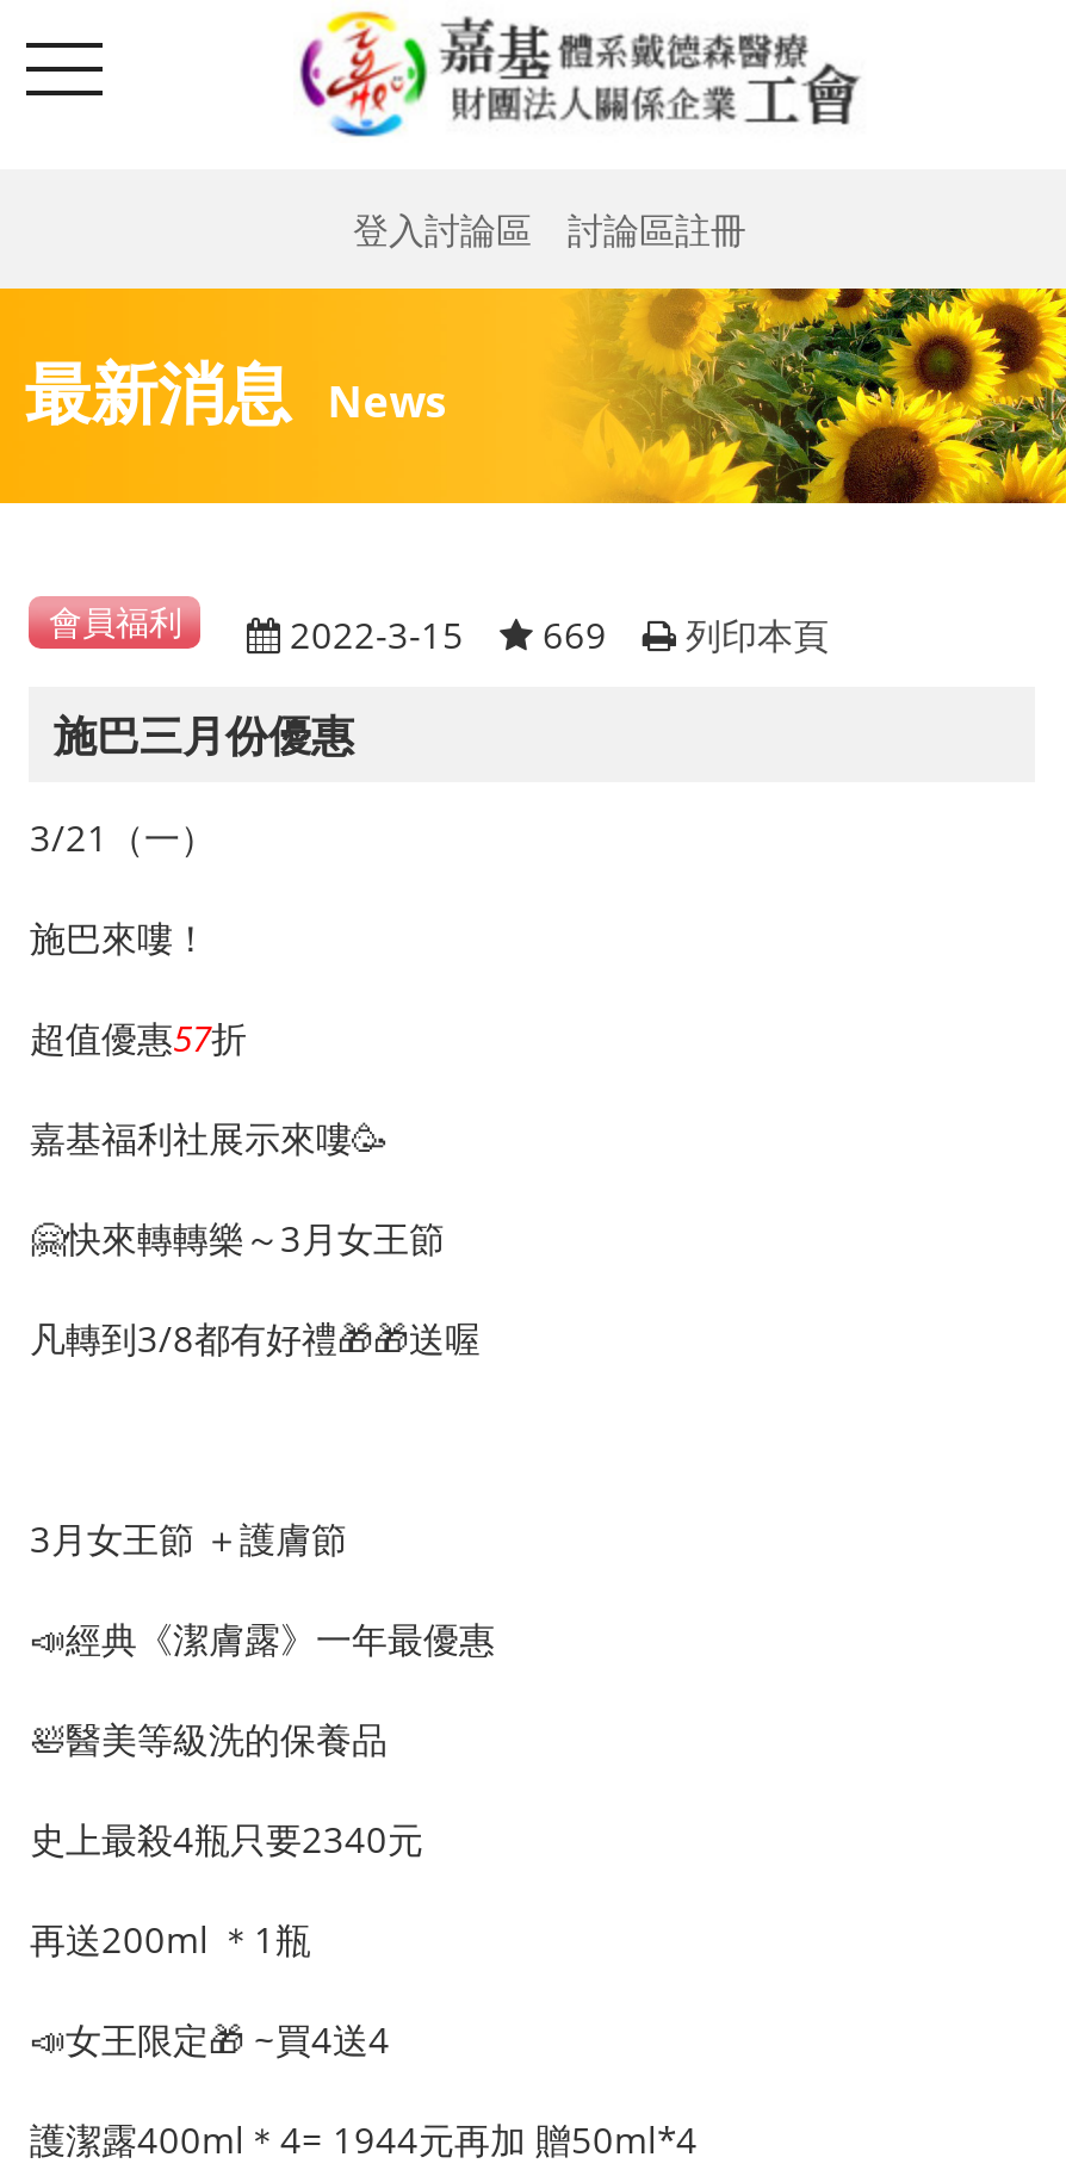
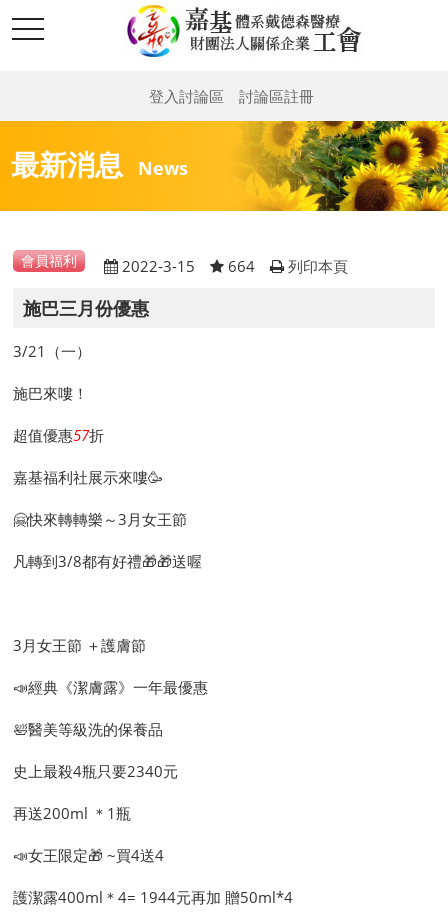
- 2022-3-15 669 列印本頁
+ 2022-3-15 664 列印本頁
